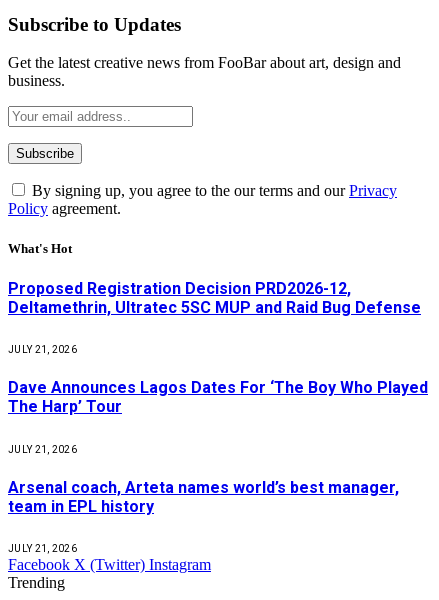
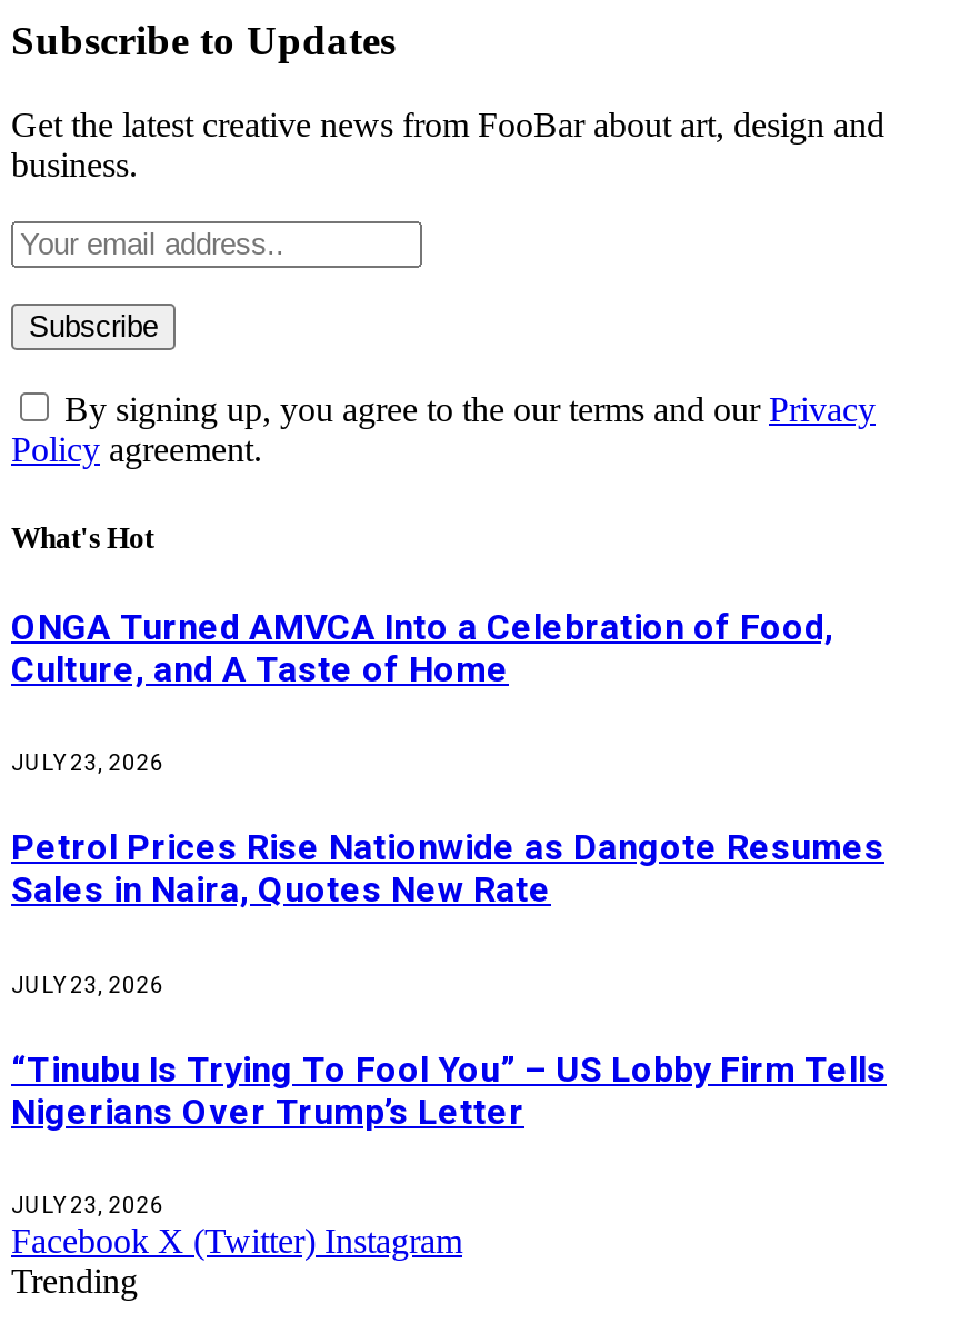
- Proposed Registration Decision PRD2026-12,
- Deltamethrin, Ultratec 5SC MUP and Raid Bug Defense
+ ONGA Turned AMVCA Into a Celebration of Food,
+ Culture, and A Taste of Home

- JULY 21, 2026
+ JULY 23, 2026

- Dave Announces Lagos Dates For ‘The Boy Who Played
- The Harp’ Tour
+ Petrol Prices Rise Nationwide as Dangote Resumes
+ Sales in Naira, Quotes New Rate

- JULY 21, 2026
+ JULY 23, 2026

- Arsenal coach, Arteta names world’s best manager,
- team in EPL history
+ “Tinubu Is Trying To Fool You” – US Lobby Firm Tells
+ Nigerians Over Trump’s Letter

- JULY 21, 2026
+ JULY 23, 2026
